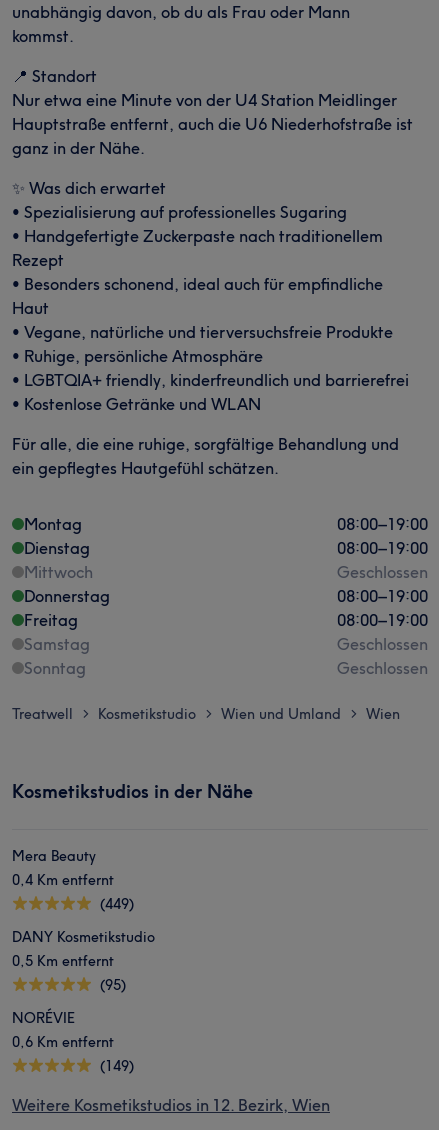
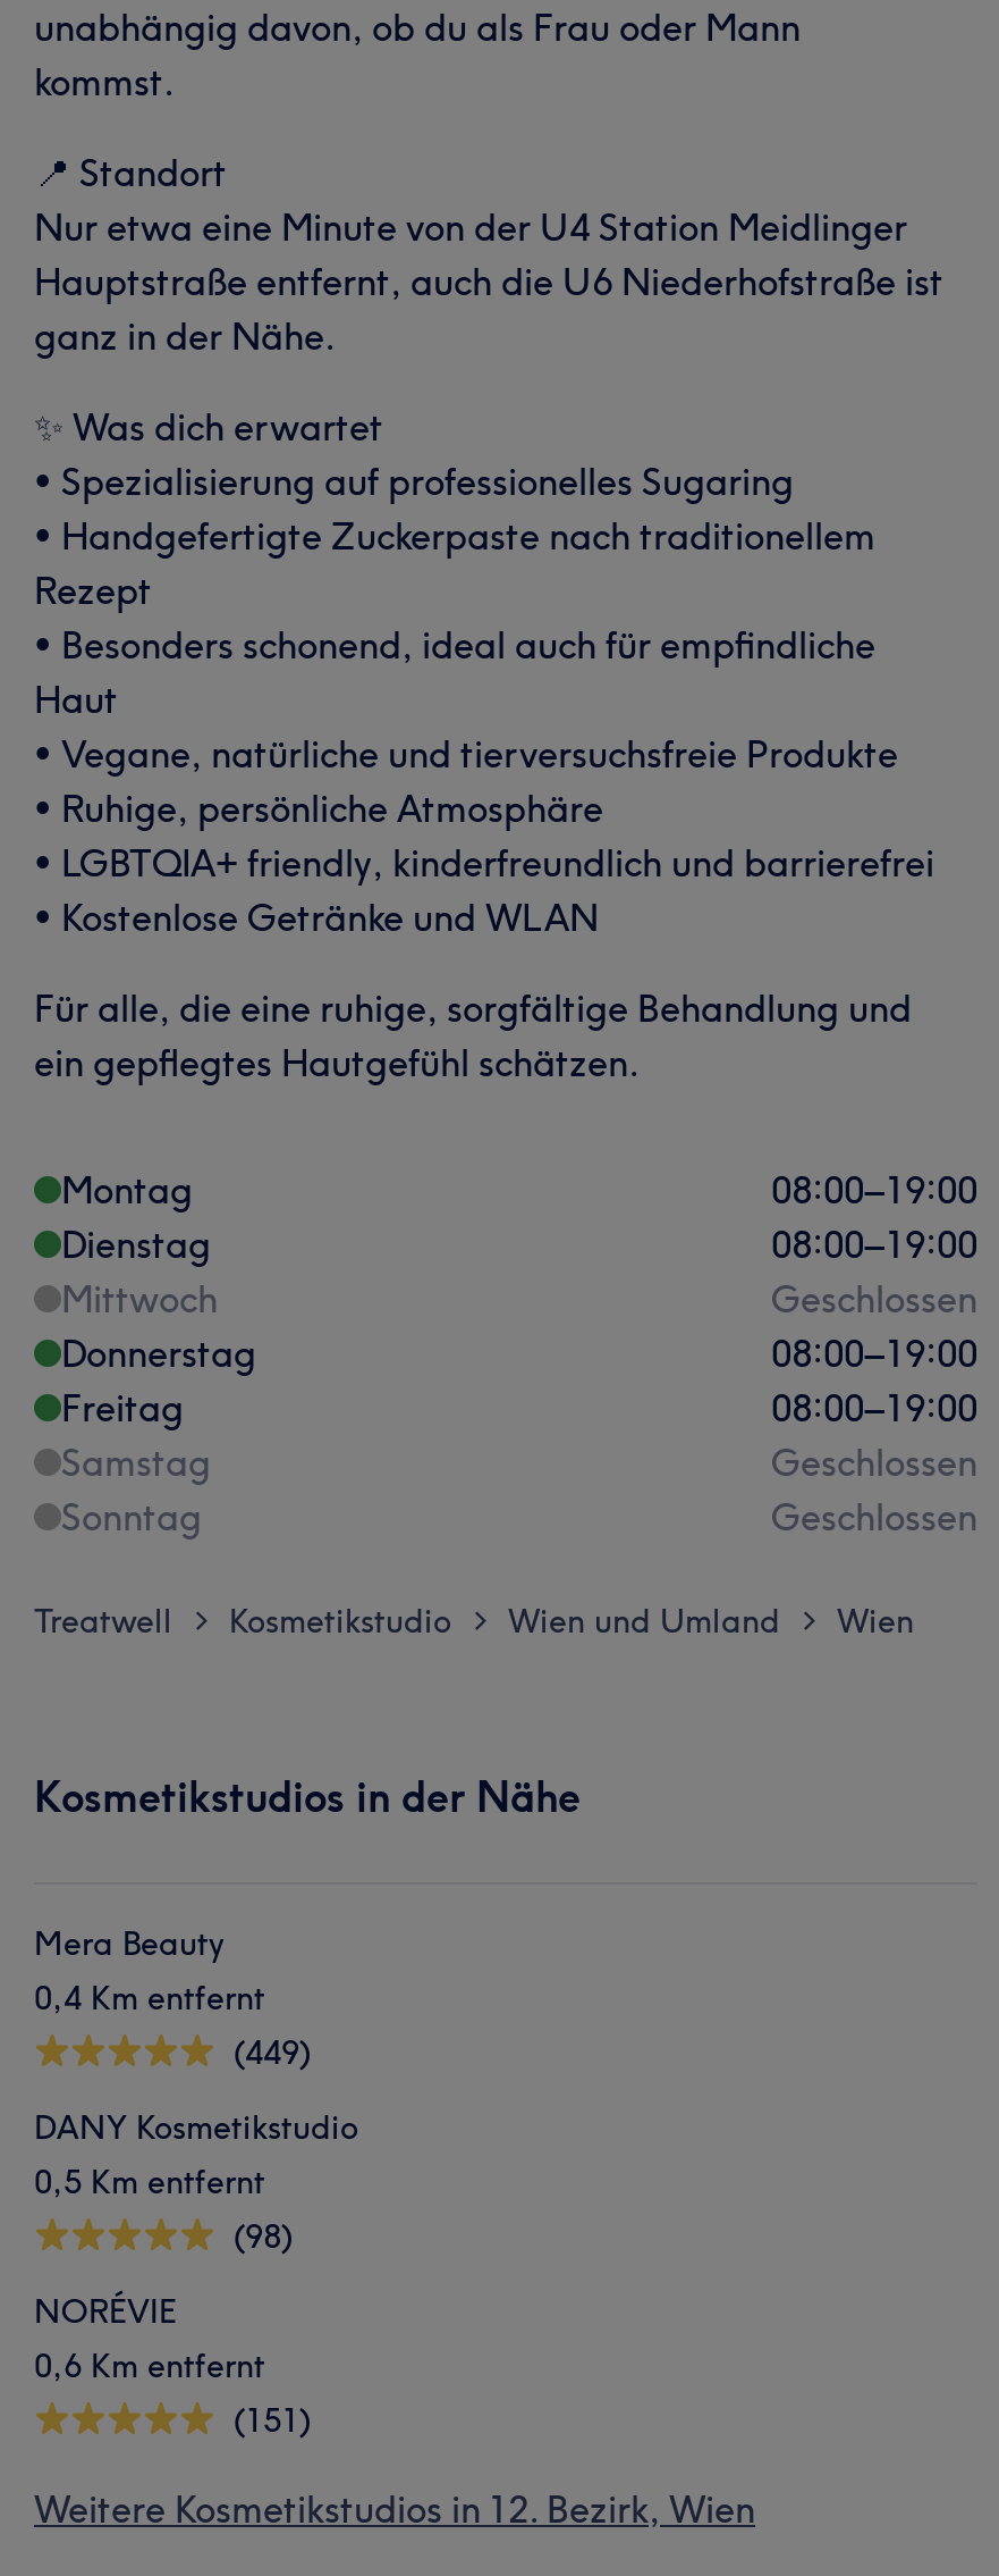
- (95)
+ (98)

- (149)
+ (151)
